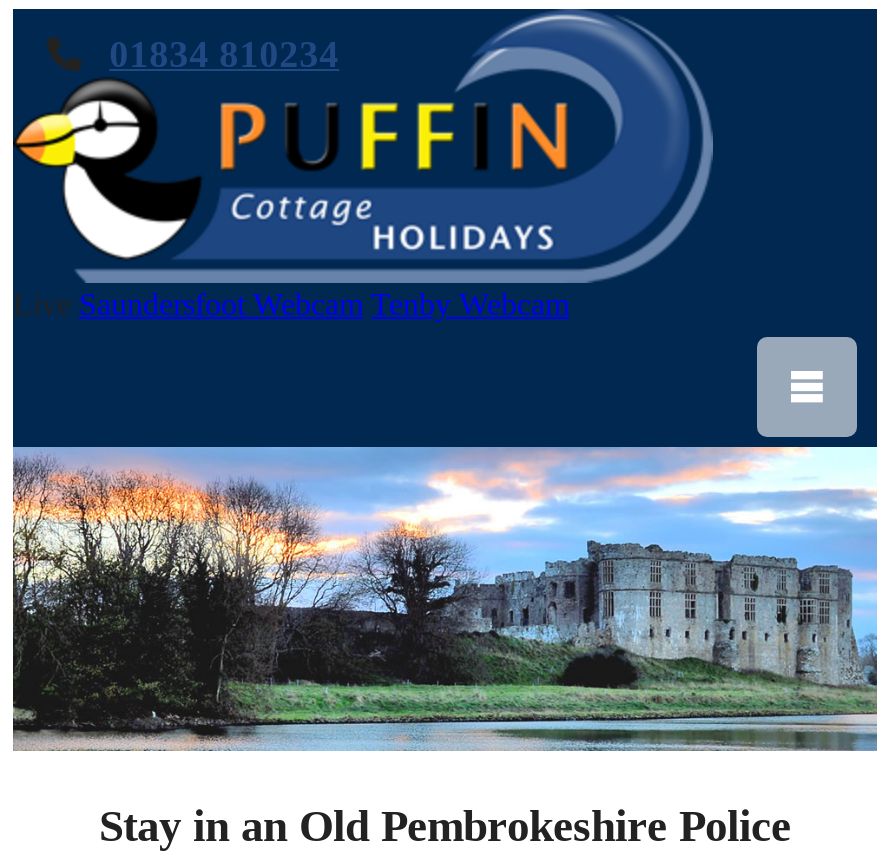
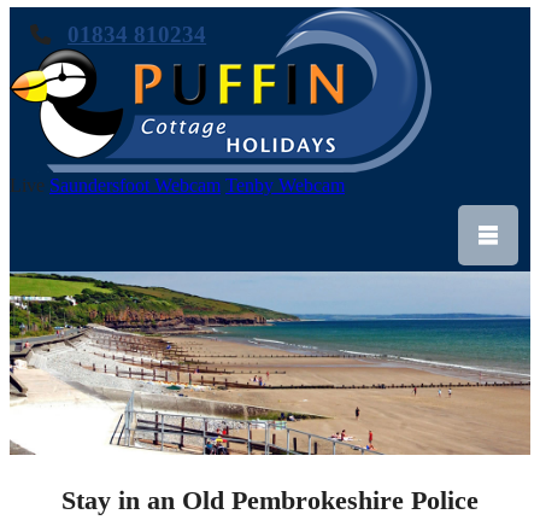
- [image]
+ [image]
